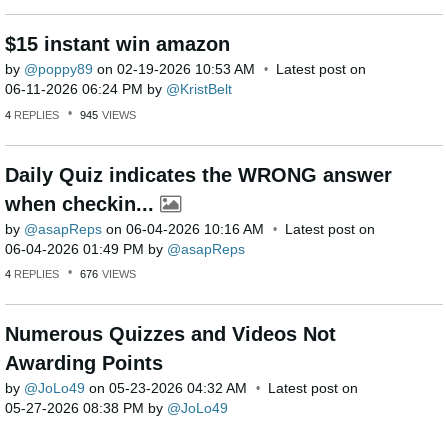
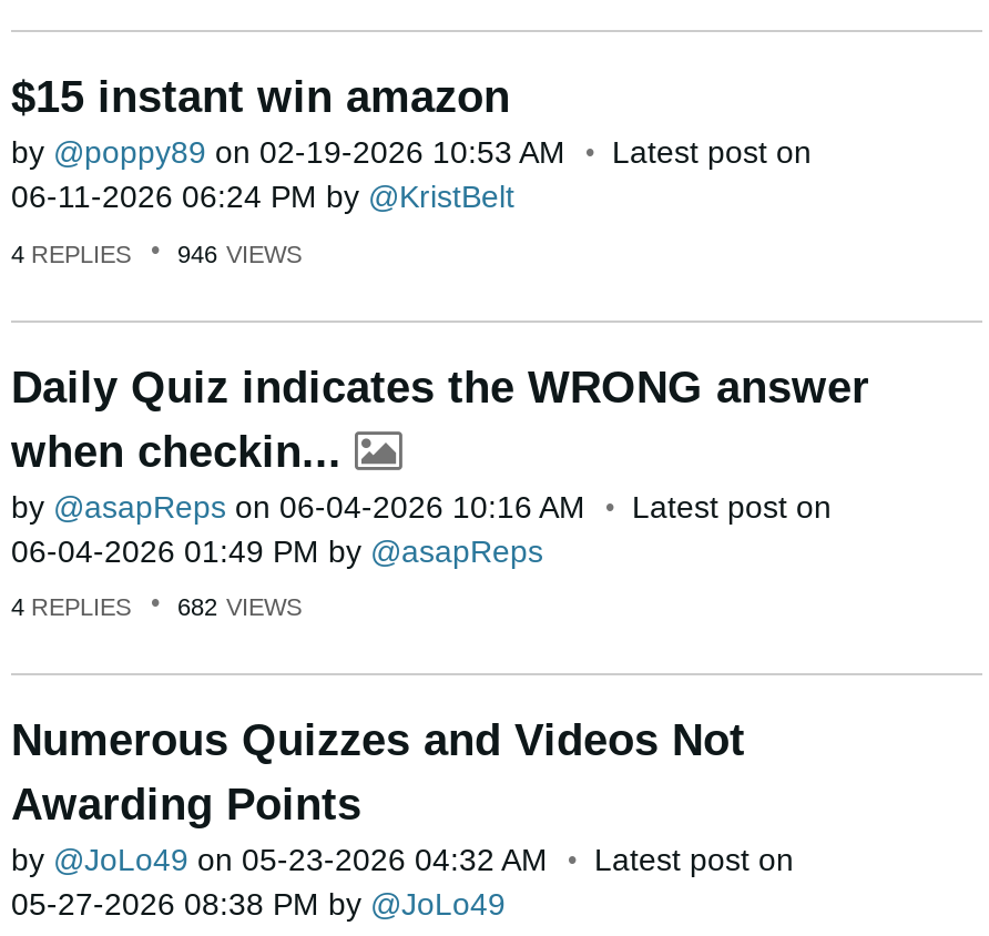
- 4 REPLIES 945 VIEWS
+ 4 REPLIES 946 VIEWS

- 4 REPLIES 676 VIEWS
+ 4 REPLIES 682 VIEWS
